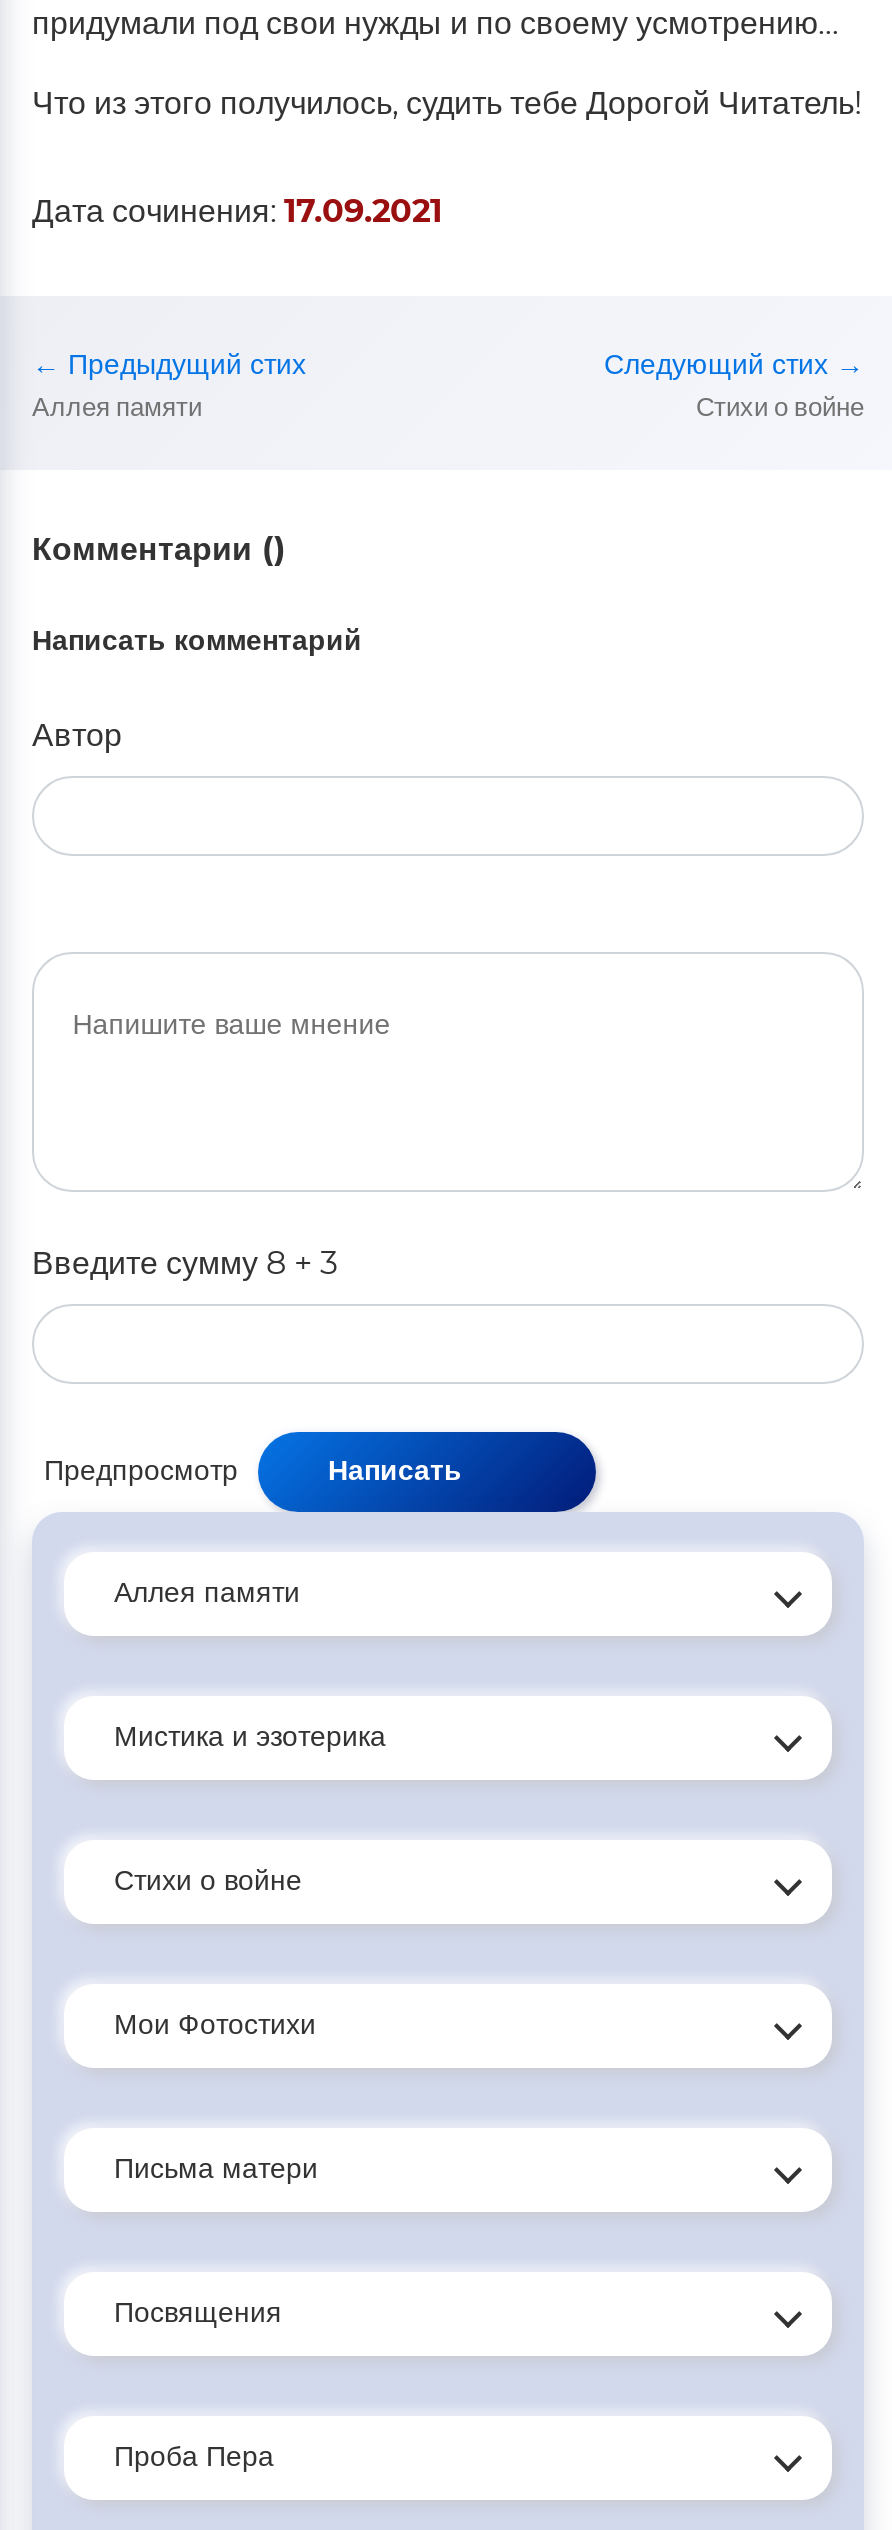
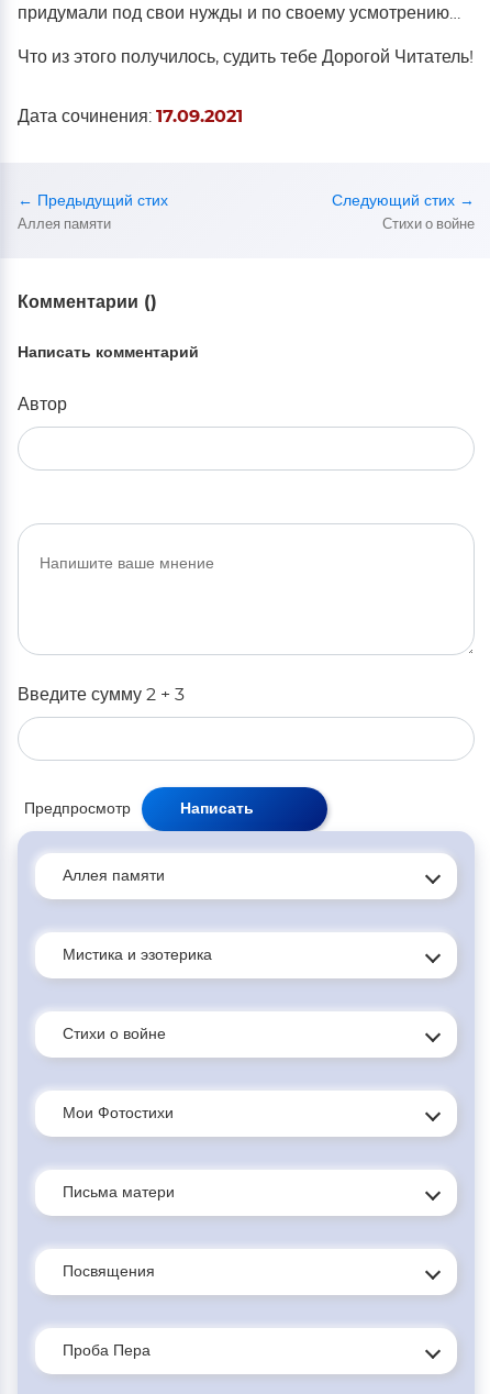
- Введите сумму 8 + 3
+ Введите сумму 2 + 3
